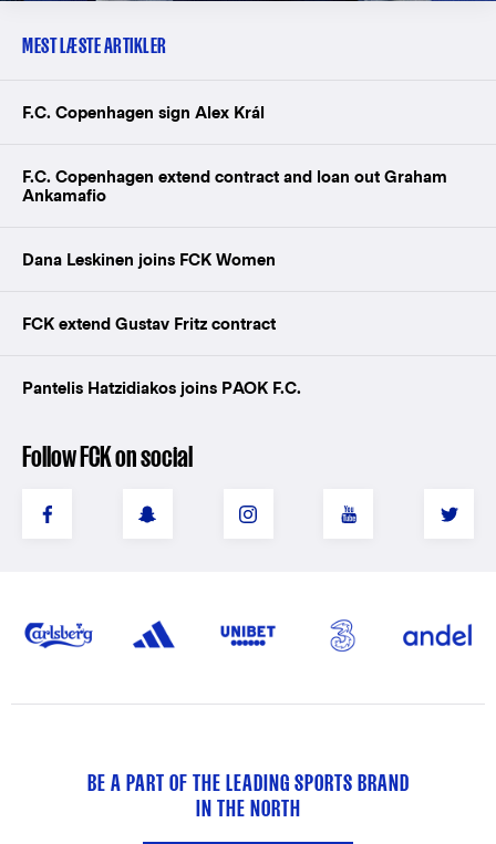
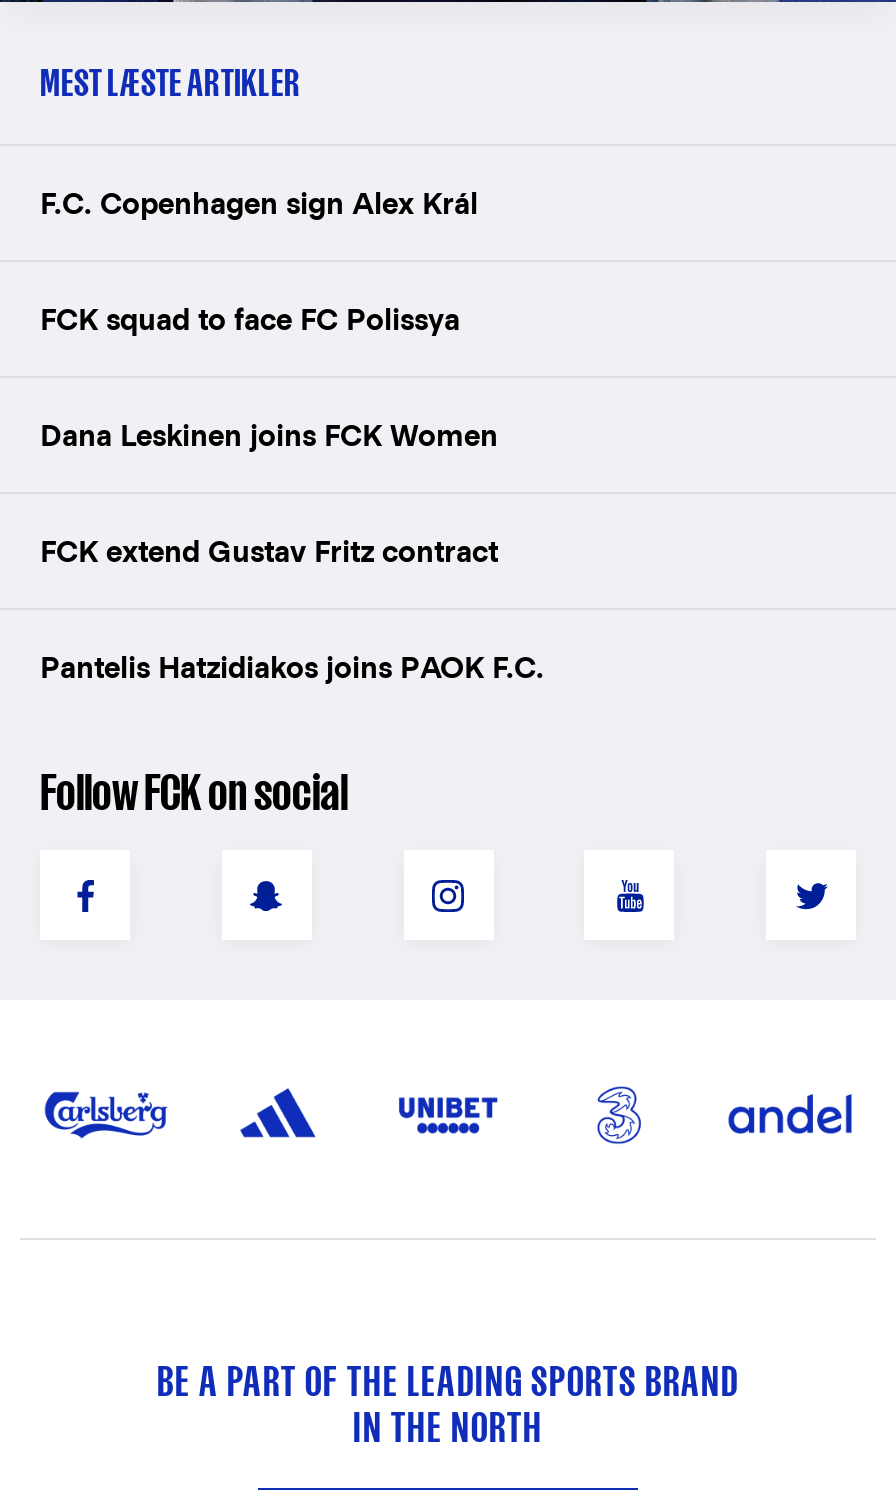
- F.C. Copenhagen extend contract and loan out Graham
- Ankamafio
+ FCK squad to face FC Polissya
